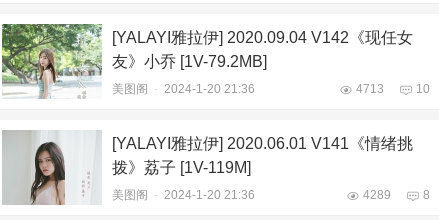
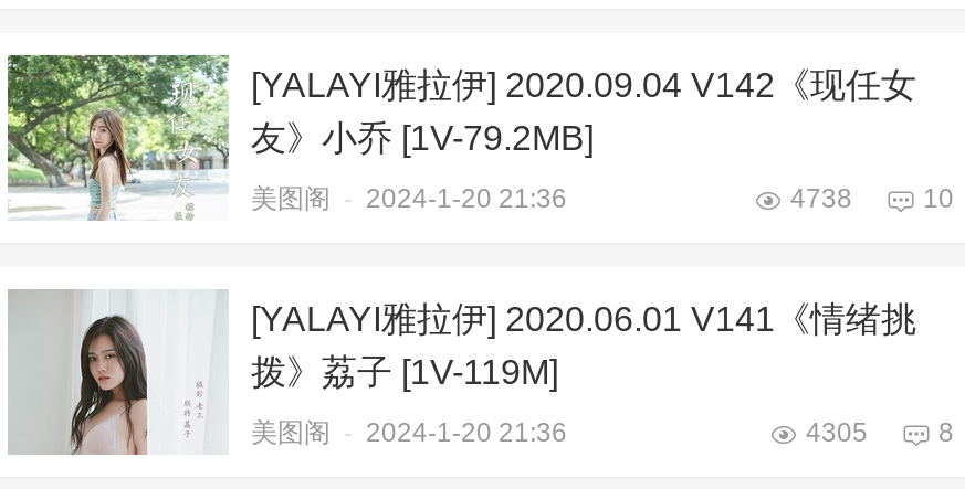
- 4713
+ 4738

- 4289
+ 4305
